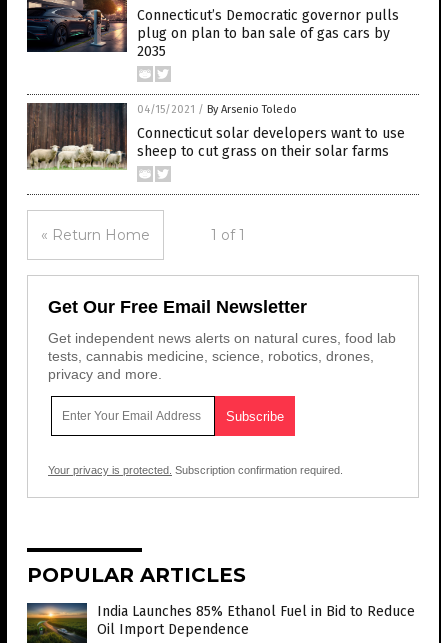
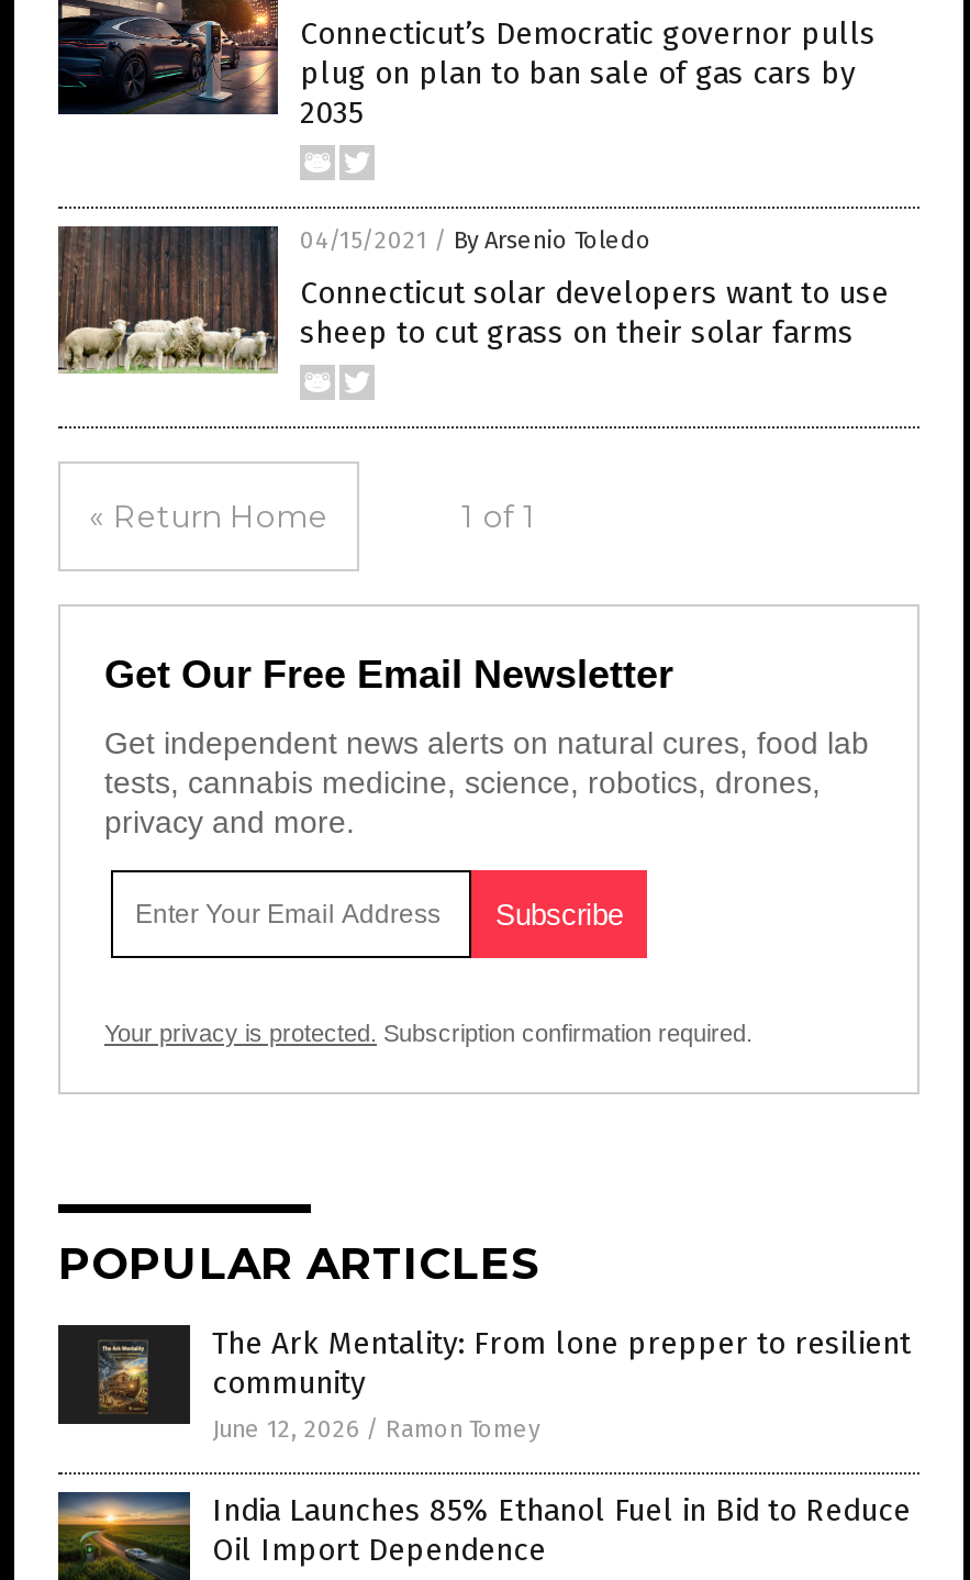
+ [image]
+ The Ark Mentality: From lone prepper to resilient
+ community
+ June 12, 2026 / Ramon Tomey
